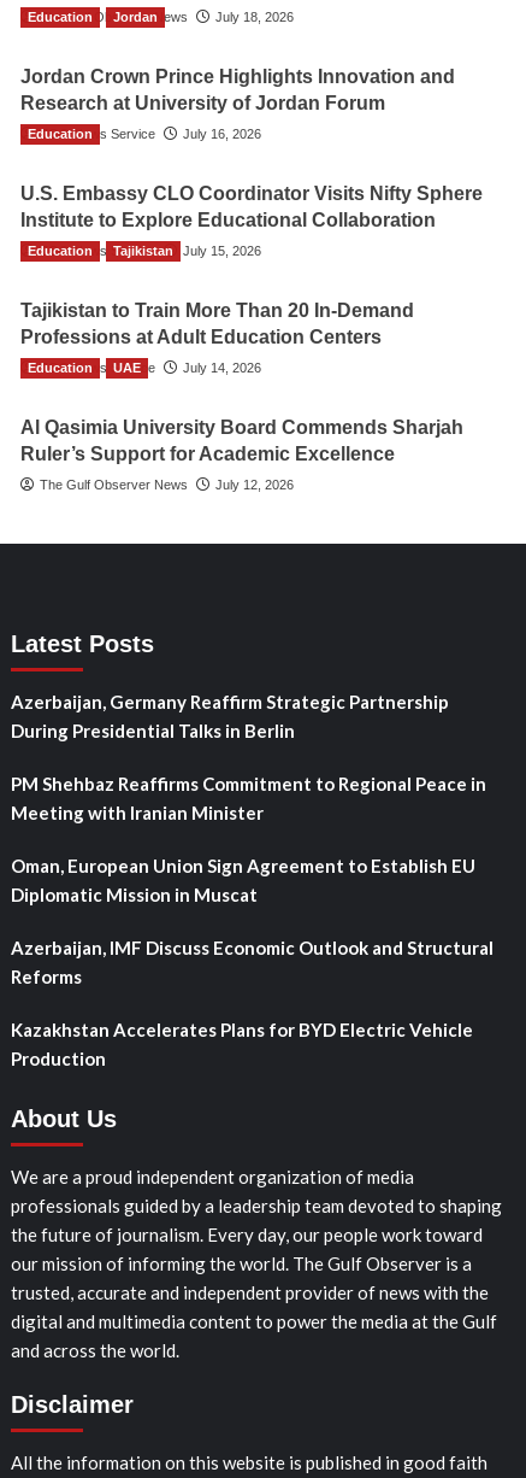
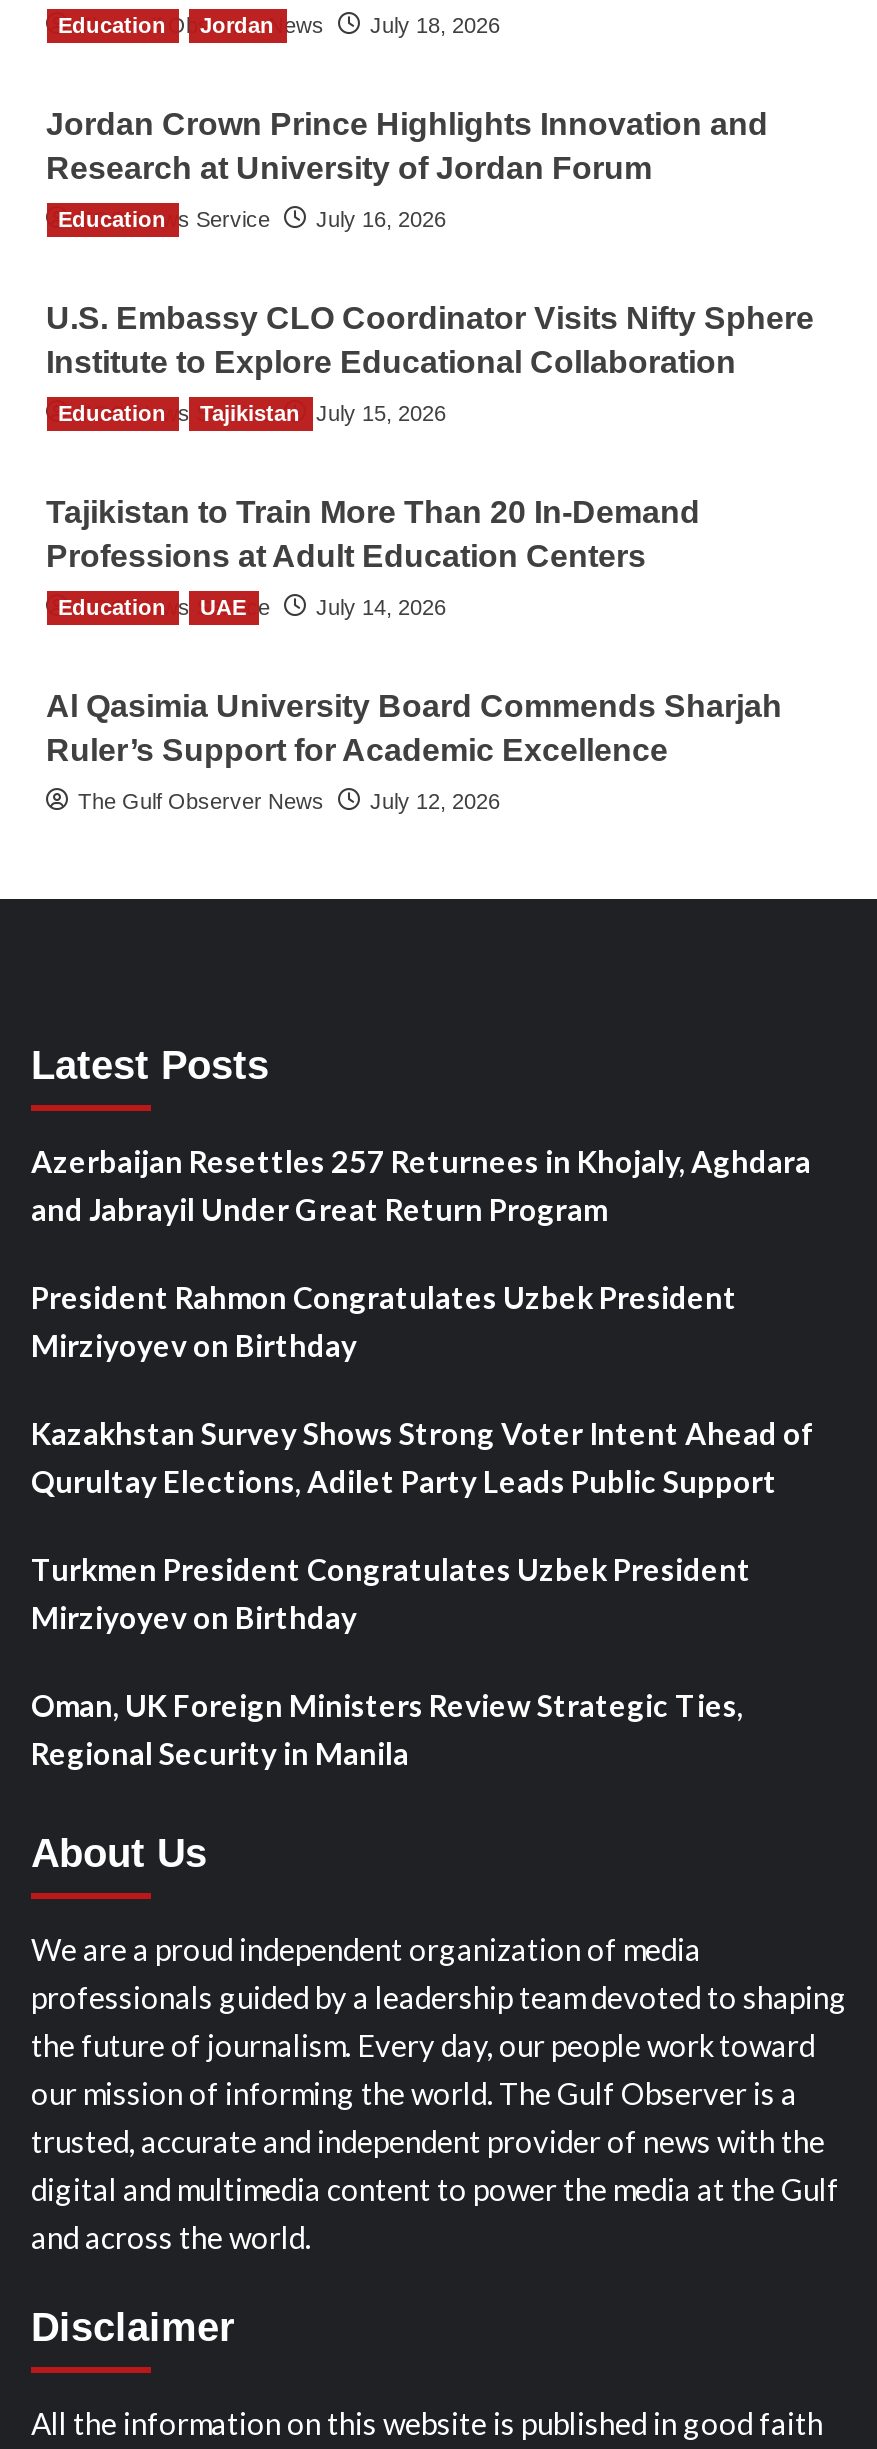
- Azerbaijan, Germany Reaffirm Strategic Partnership
- During Presidential Talks in Berlin
+ Azerbaijan Resettles 257 Returnees in Khojaly, Aghdara
+ and Jabrayil Under Great Return Program

- PM Shehbaz Reaffirms Commitment to Regional Peace in
- Meeting with Iranian Minister
+ President Rahmon Congratulates Uzbek President
+ Mirziyoyev on Birthday

- Oman, European Union Sign Agreement to Establish EU
- Diplomatic Mission in Muscat
+ Kazakhstan Survey Shows Strong Voter Intent Ahead of
+ Qurultay Elections, Adilet Party Leads Public Support

- Azerbaijan, IMF Discuss Economic Outlook and Structural
- Reforms
+ Turkmen President Congratulates Uzbek President
+ Mirziyoyev on Birthday

- Kazakhstan Accelerates Plans for BYD Electric Vehicle
- Production
+ Oman, UK Foreign Ministers Review Strategic Ties,
+ Regional Security in Manila
